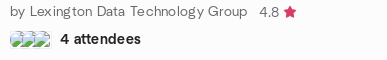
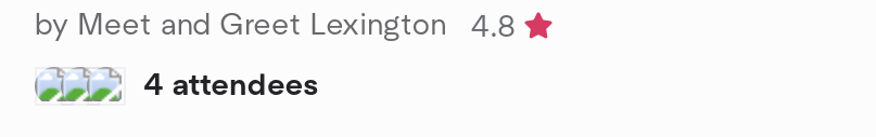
- by Lexington Data Technology Group
+ by Meet and Greet Lexington
